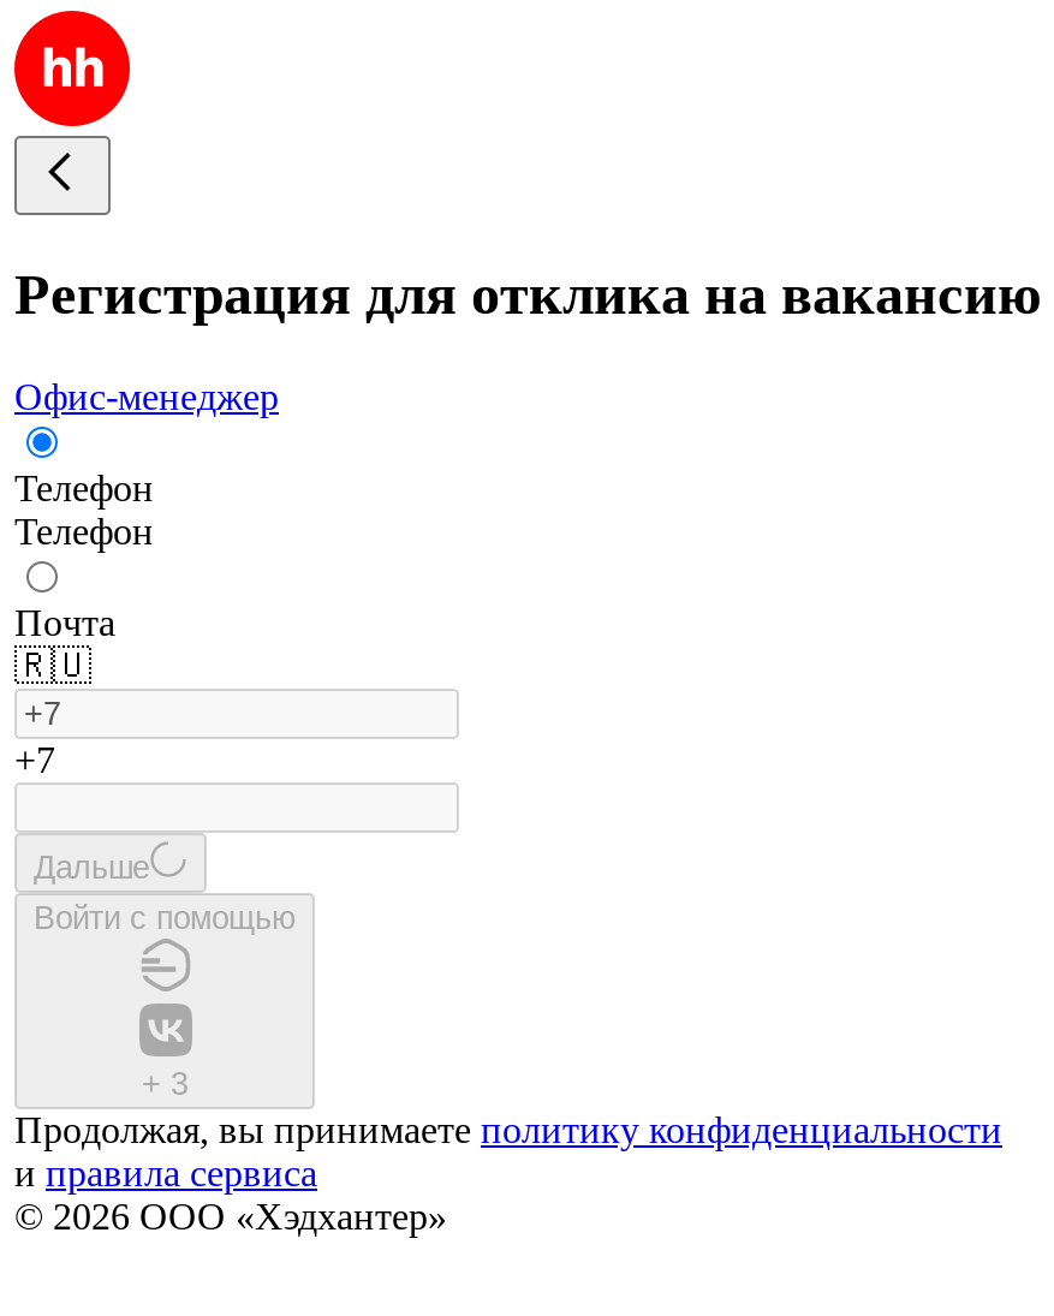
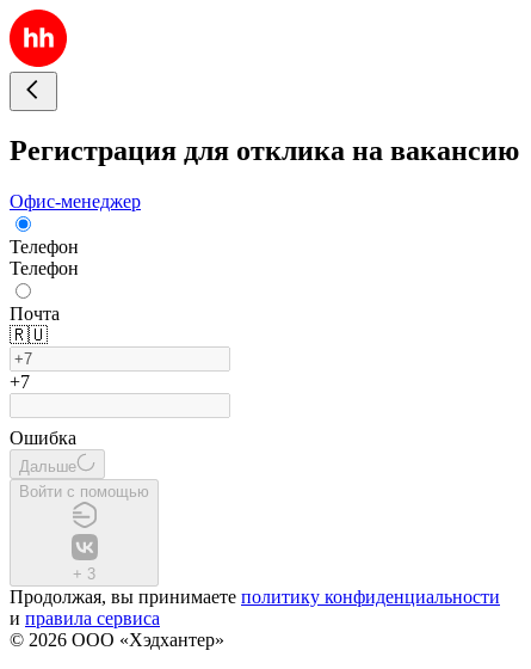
+ Ошибка
